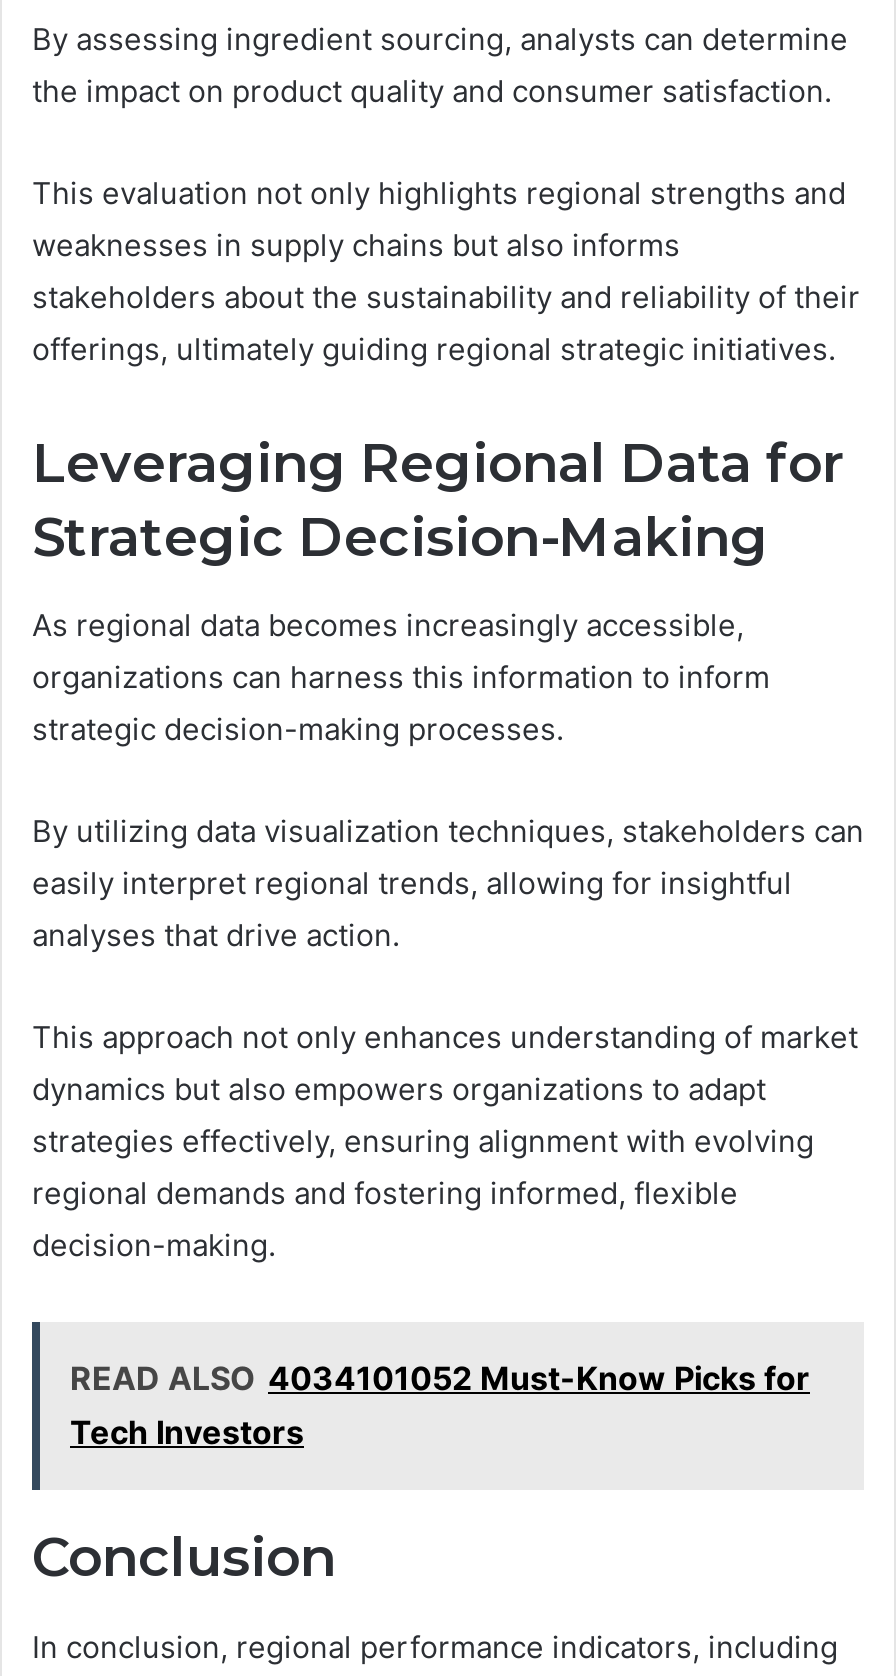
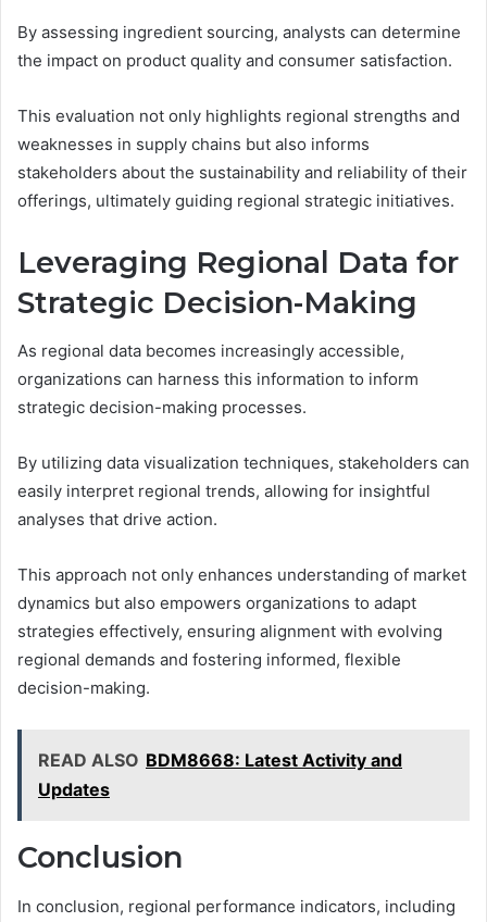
- READ ALSO 4034101052 Must-Know Picks for
- Tech Investors
+ READ ALSO BDM8668: Latest Activity and
+ Updates
